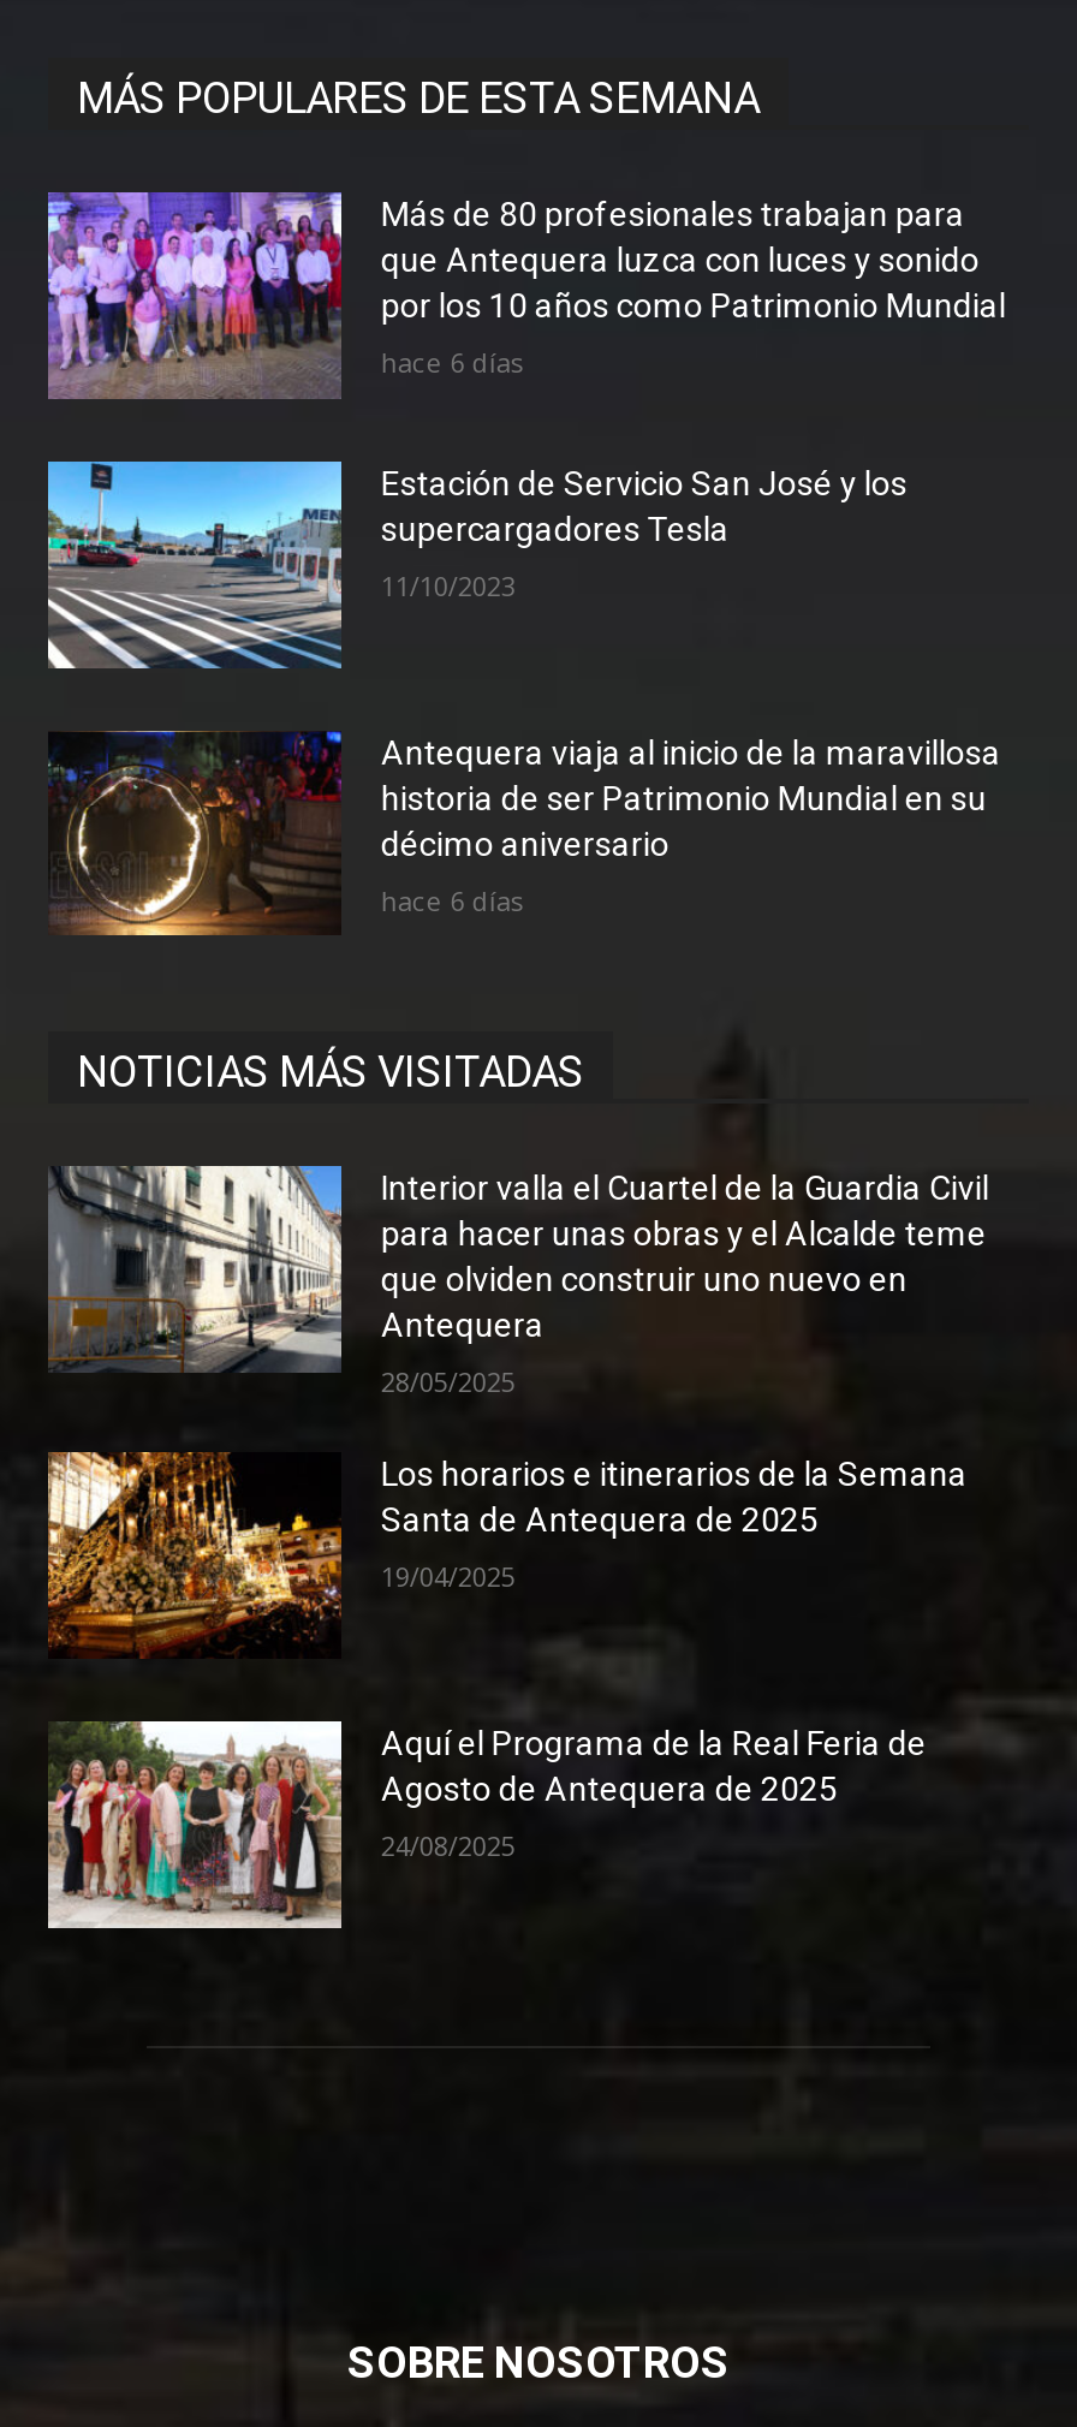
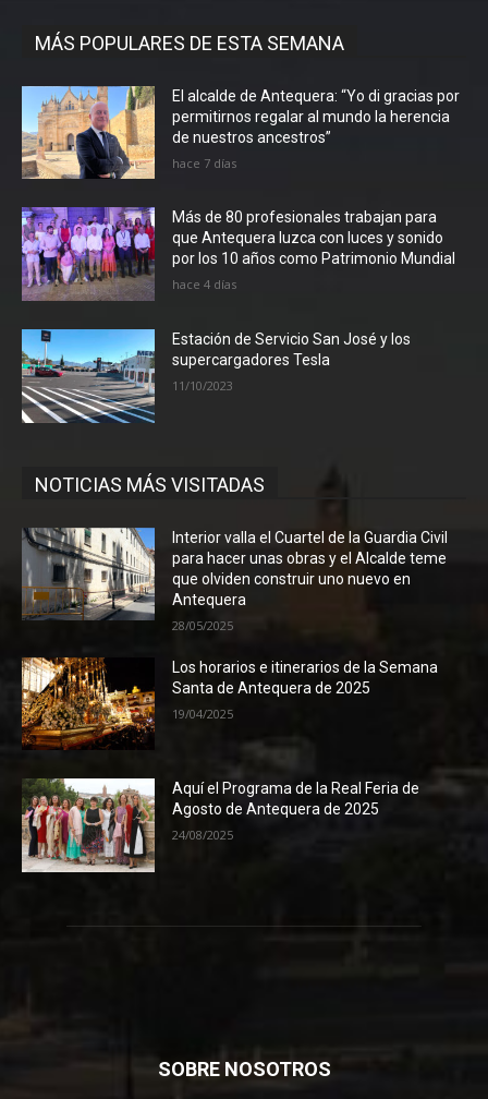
+ [image]
+ El alcalde de Antequera: “Yo di gracias por
+ permitirnos regalar al mundo la herencia
+ de nuestros ancestros”
+ hace 7 días

moved down: [image] | Más de 80 profesionales trabajan para | que Antequera luzca con luces y sonido | por los 10 años como Patrimonio Mundial

- hace 6 días
+ hace 4 días

moved down: [image] | Estación de Servicio San José y los | supercargadores Tesla | 11/10/2023

- [image]
- Antequera viaja al inicio de la maravillosa
- historia de ser Patrimonio Mundial en su
- décimo aniversario
- hace 6 días
